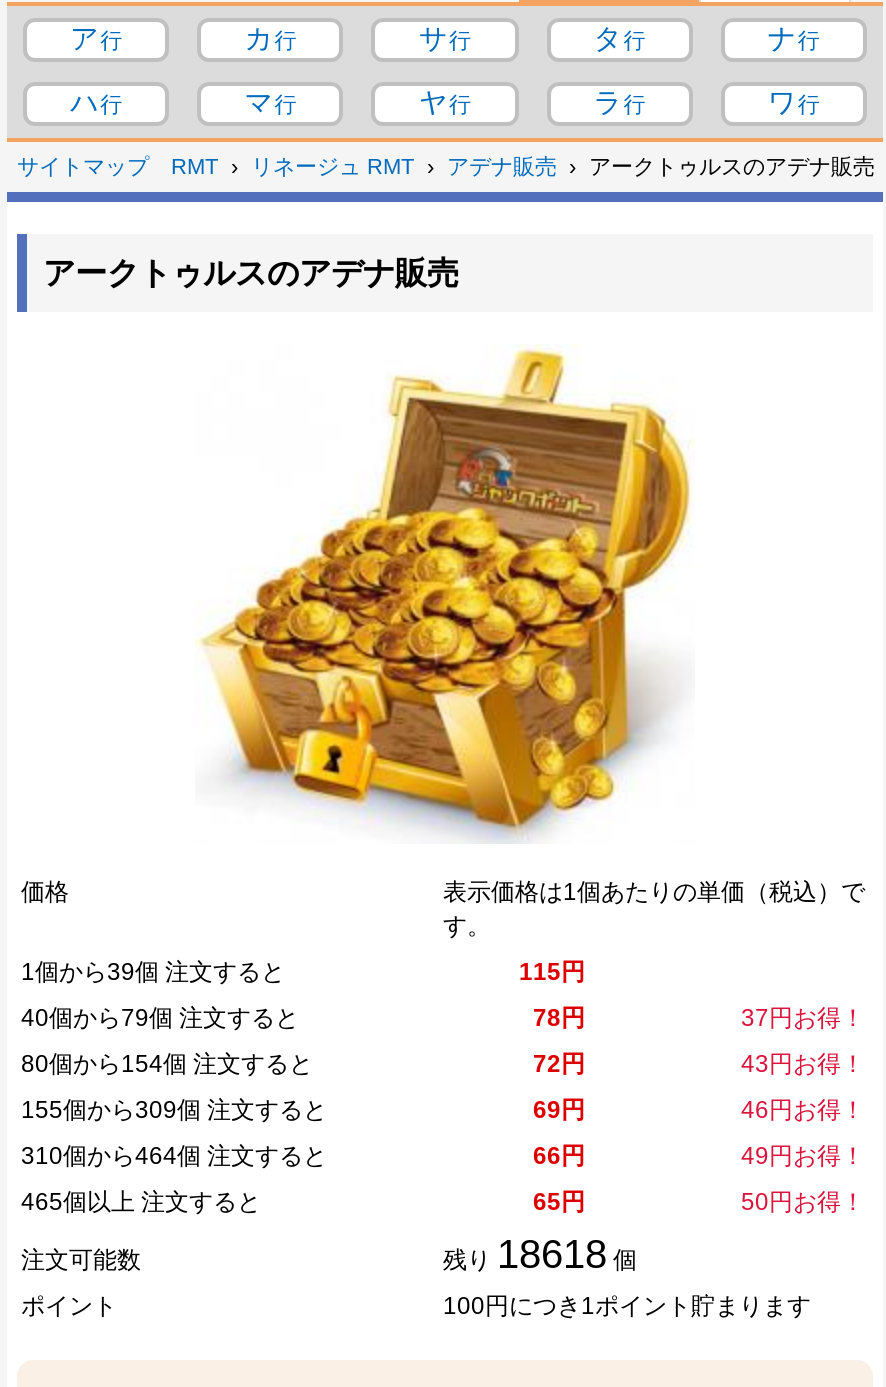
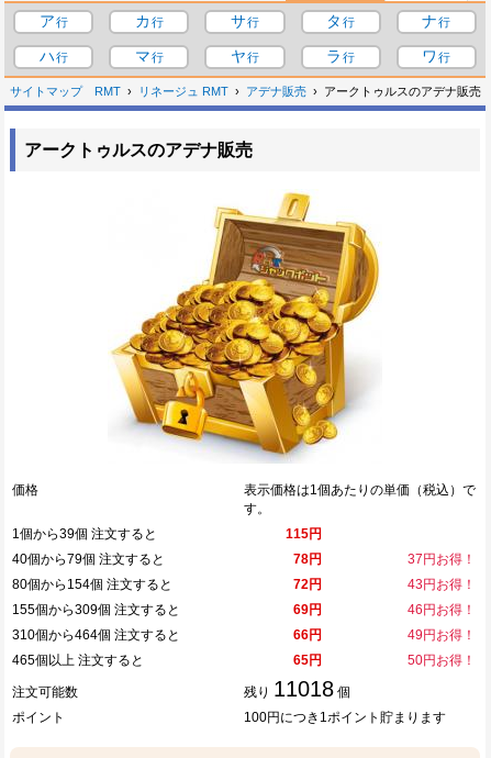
- 残り 18618 個
+ 残り 11018 個
